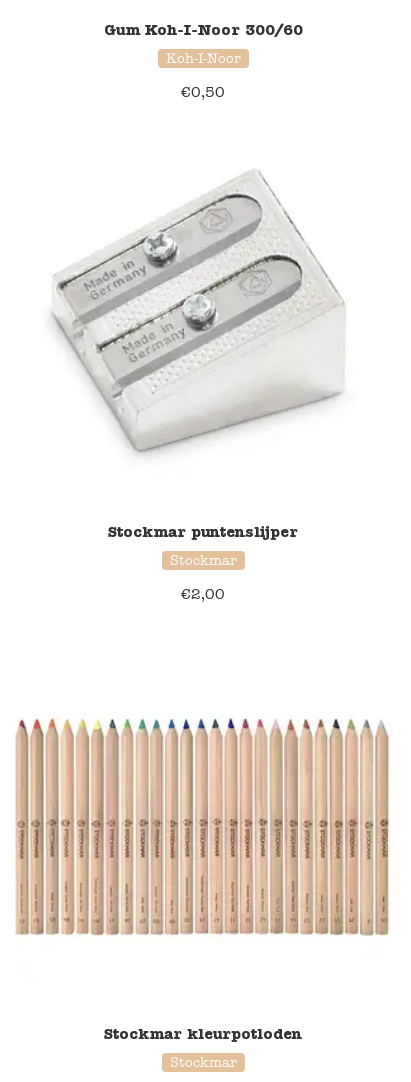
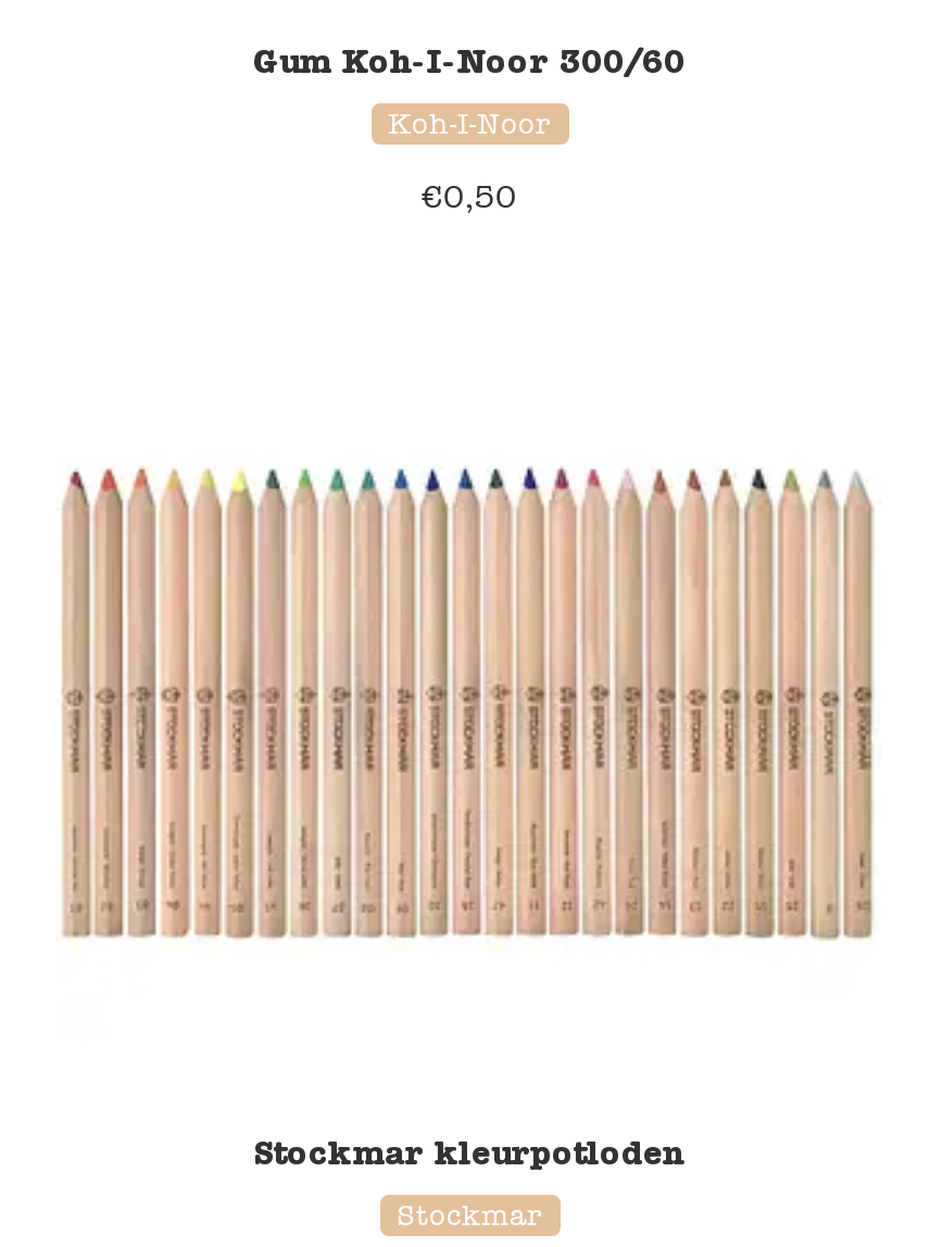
- [image]

- Stockmar puntenslijper
- Stockmar
- €2,00
